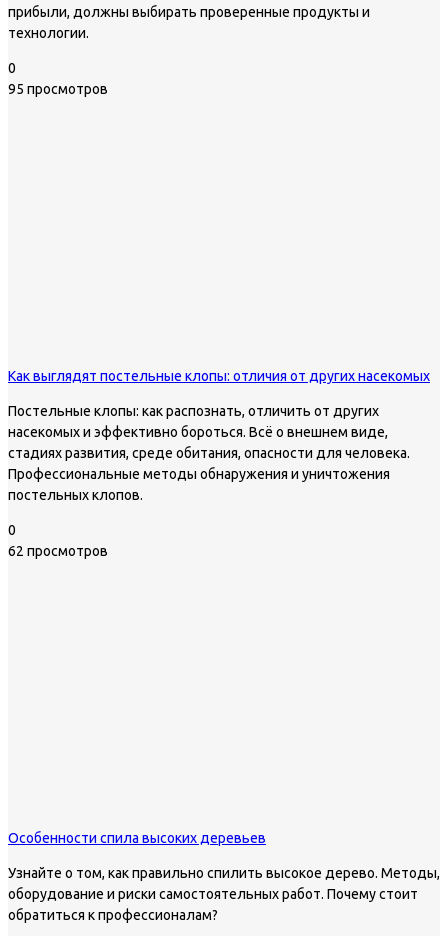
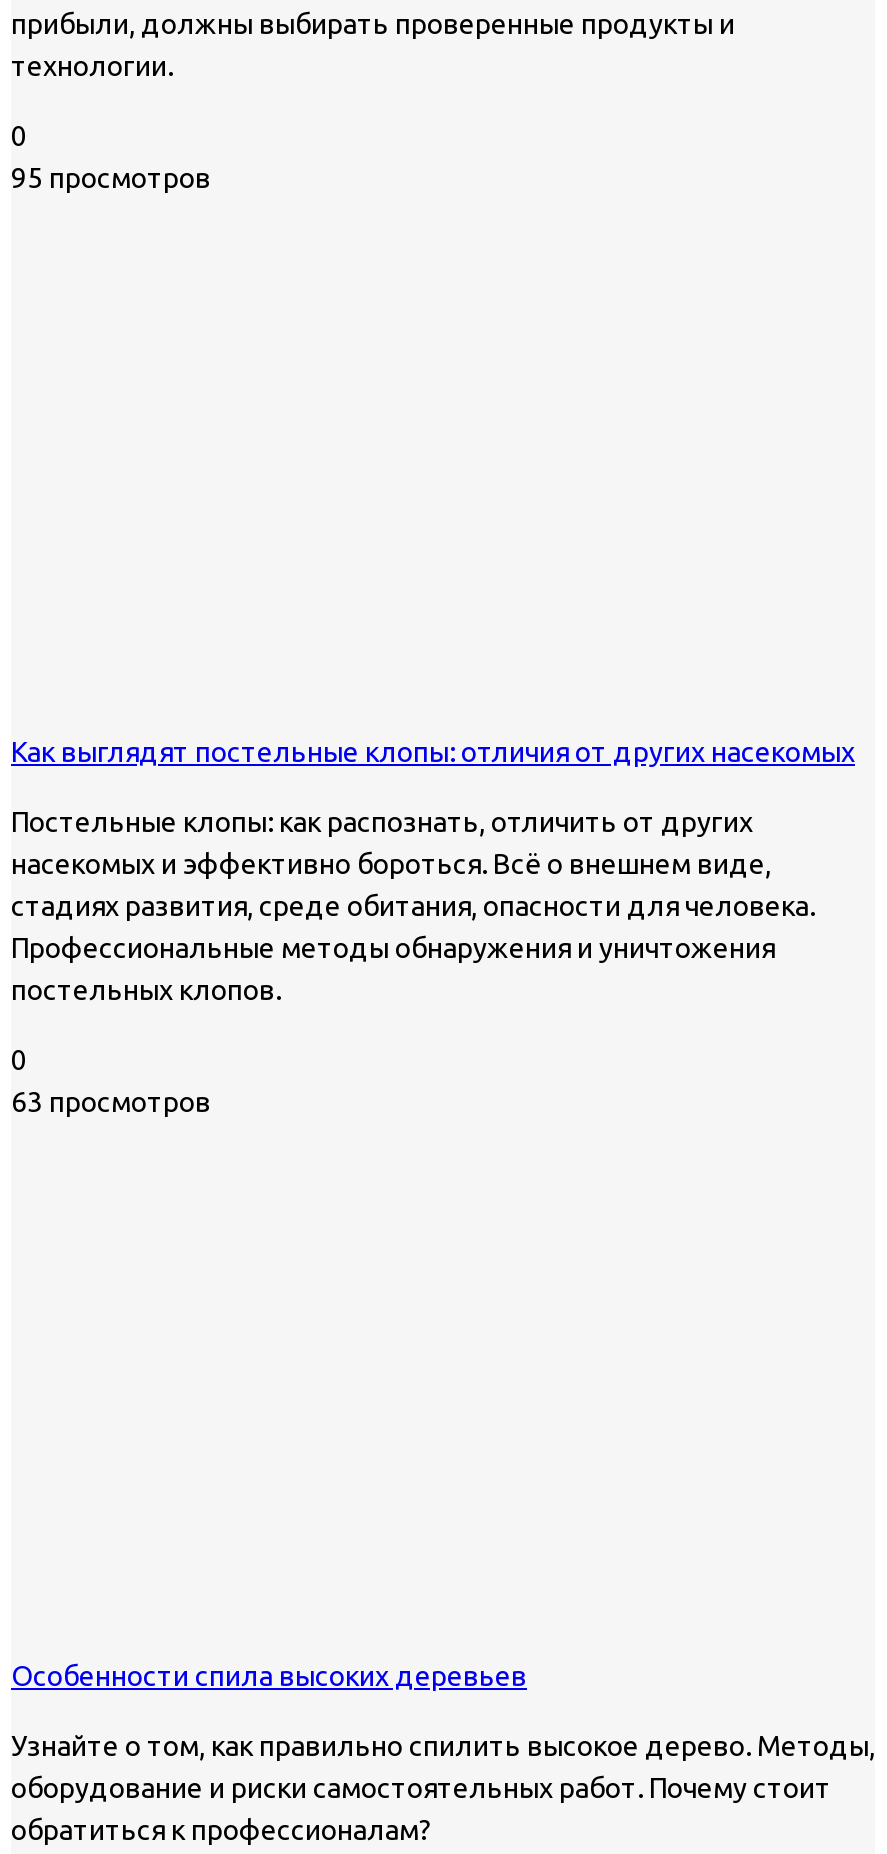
- 62 просмотров
+ 63 просмотров
